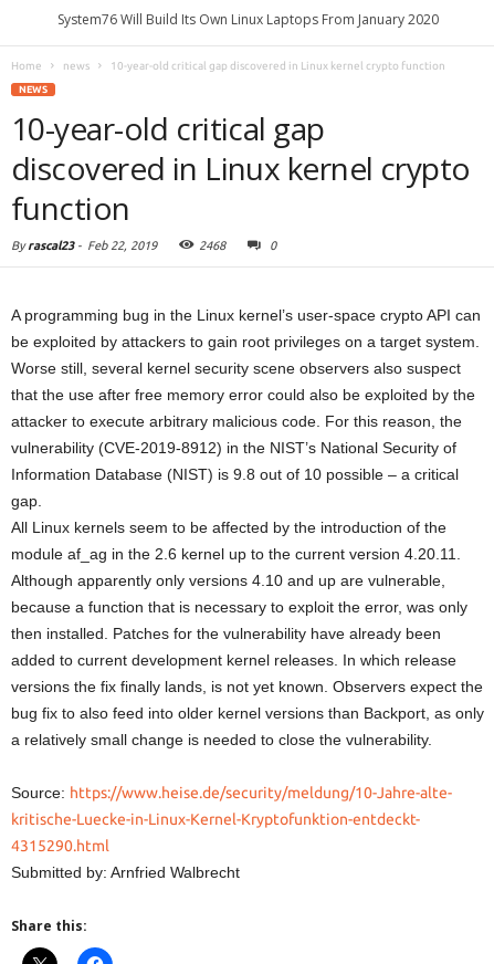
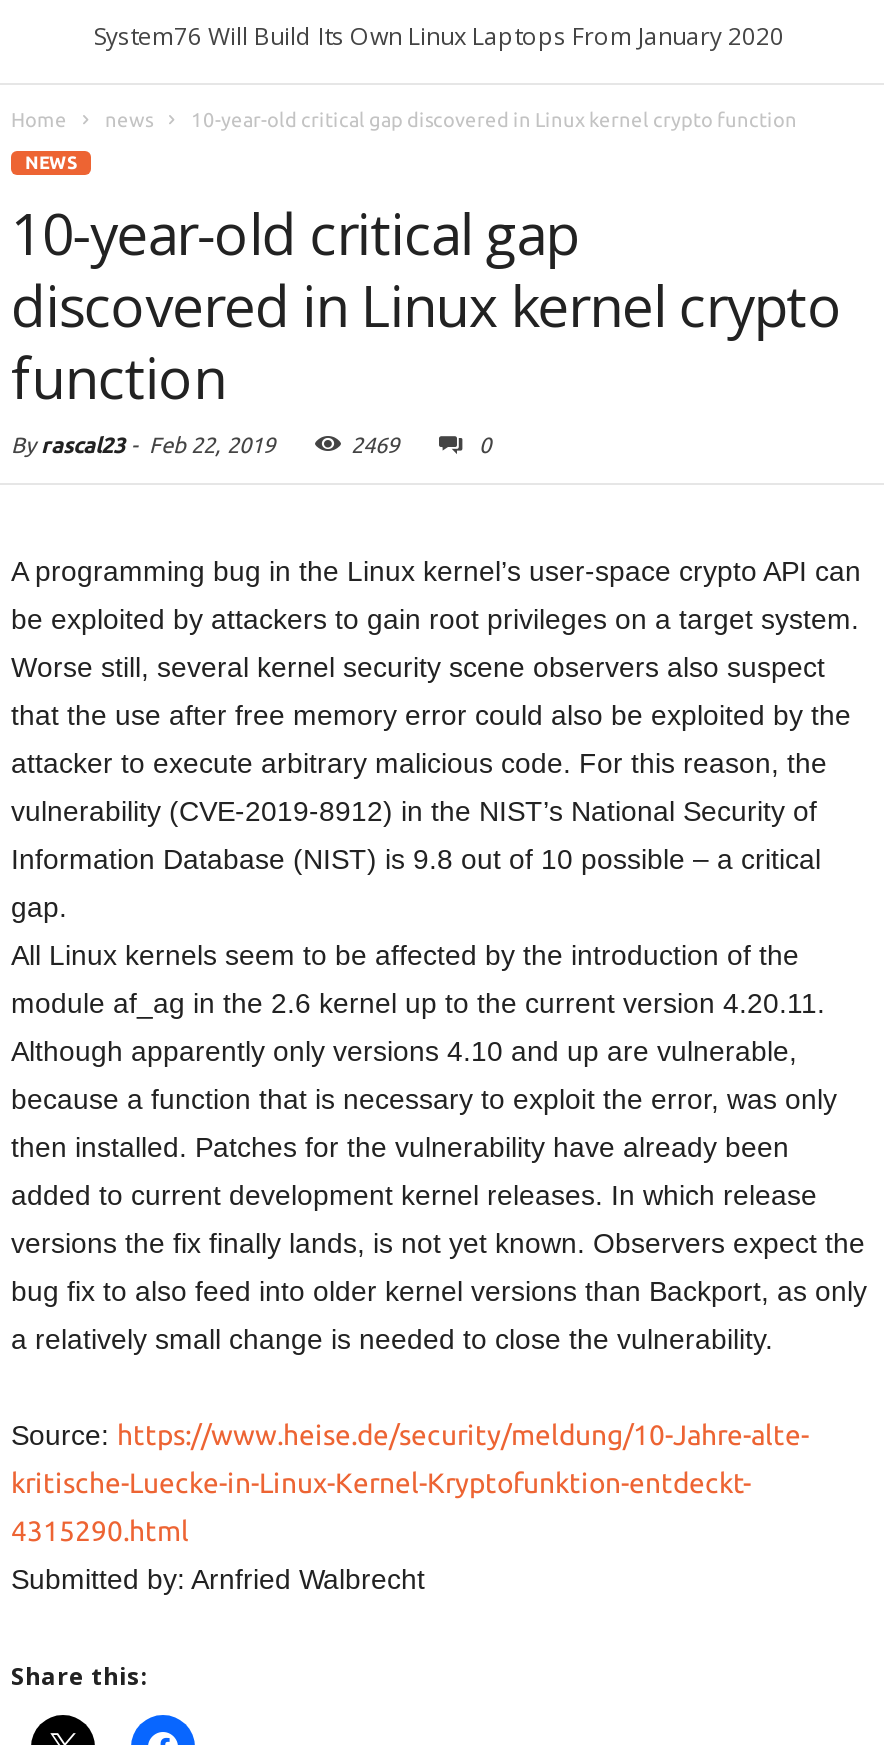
- 2468
+ 2469
